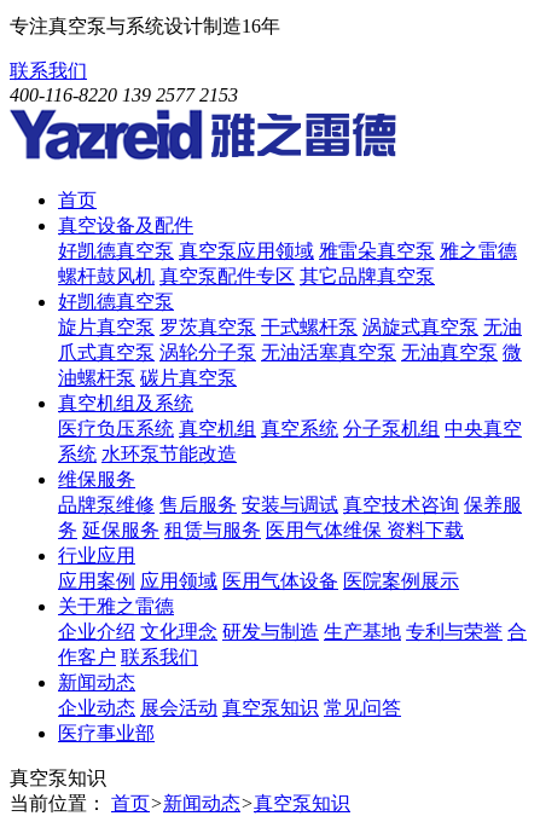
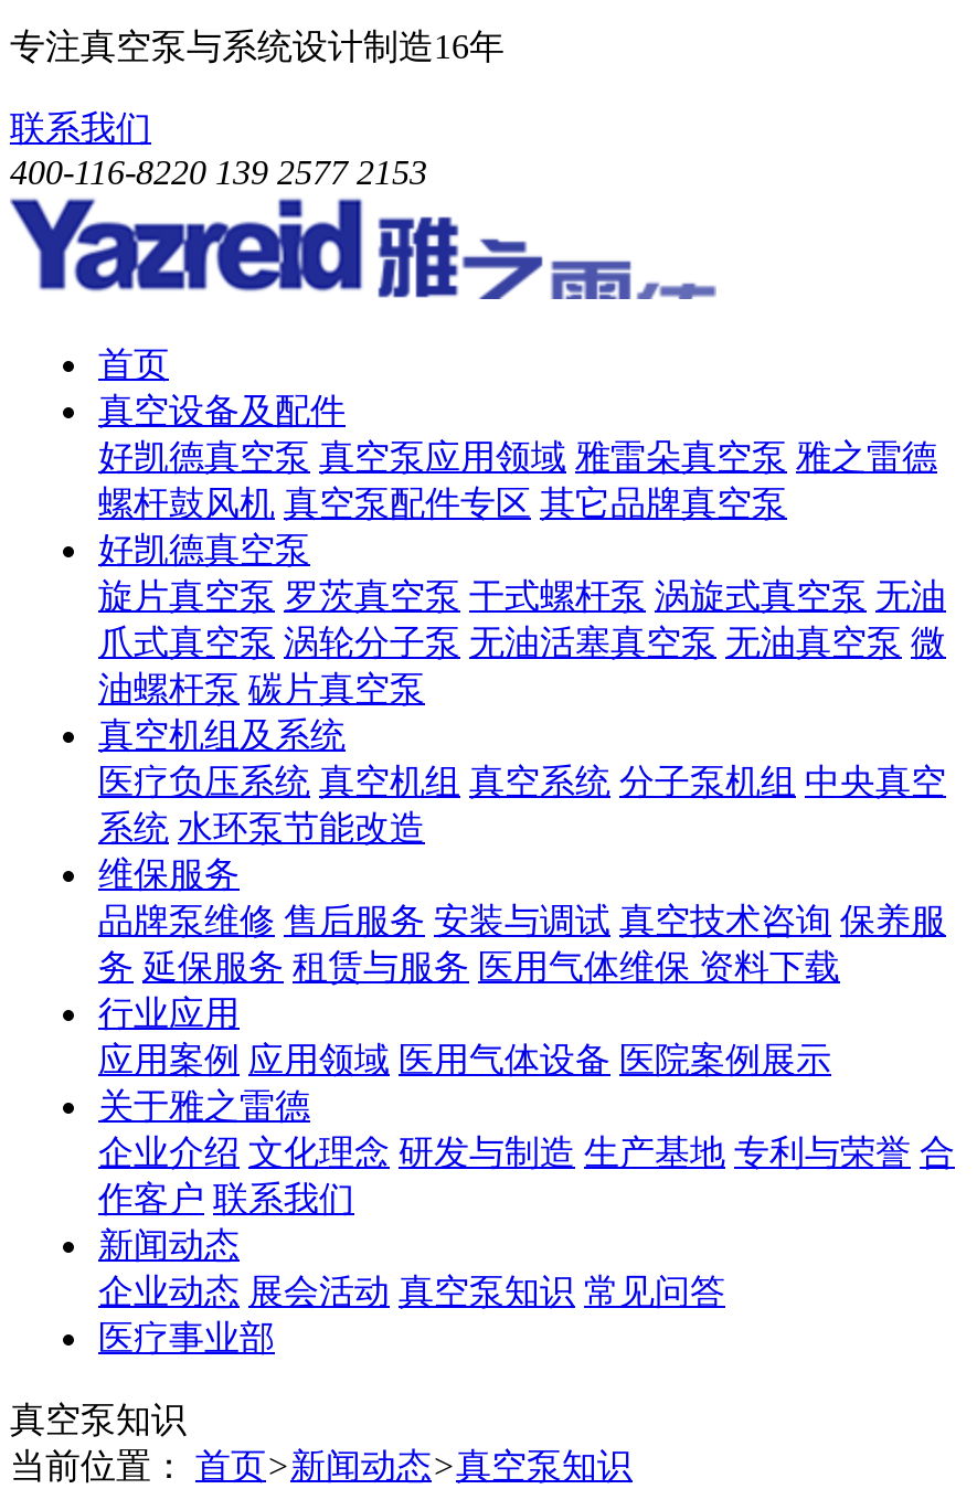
- [image]
+ [image]
